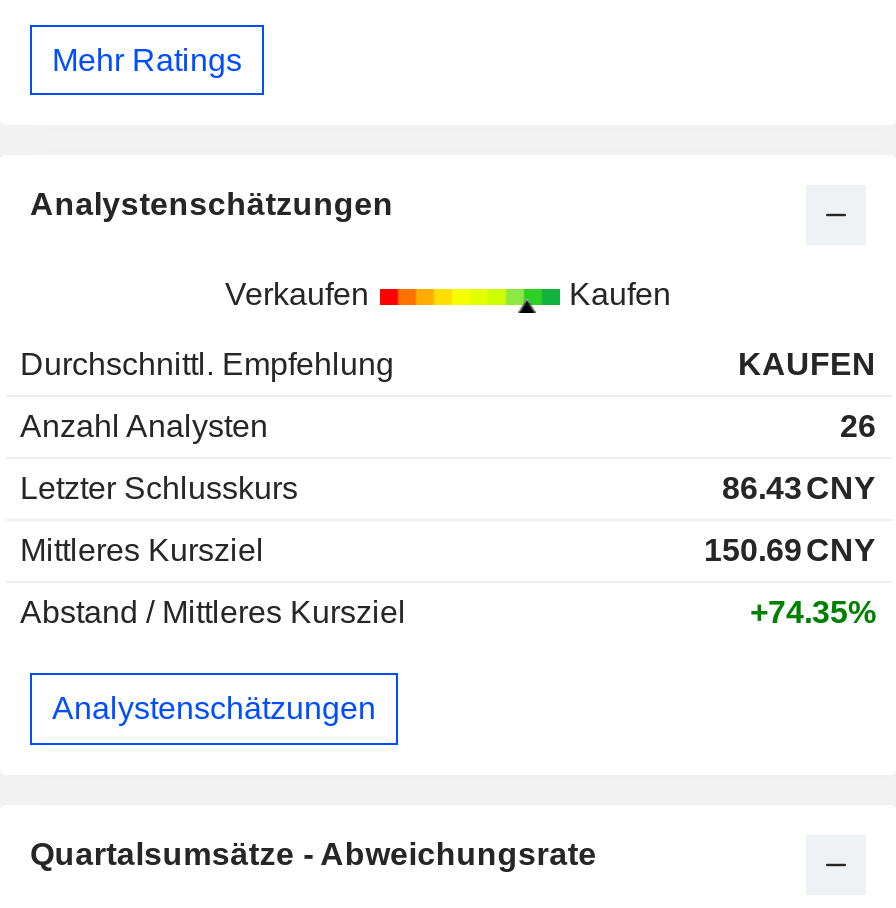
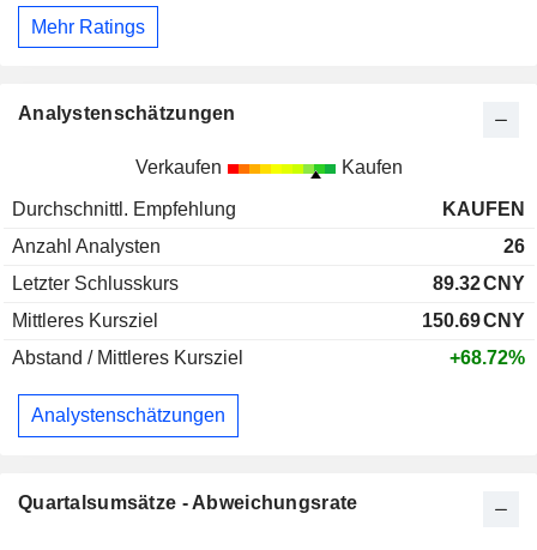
- 86.43 CNY
+ 89.32 CNY

- +74.35%
+ +68.72%
